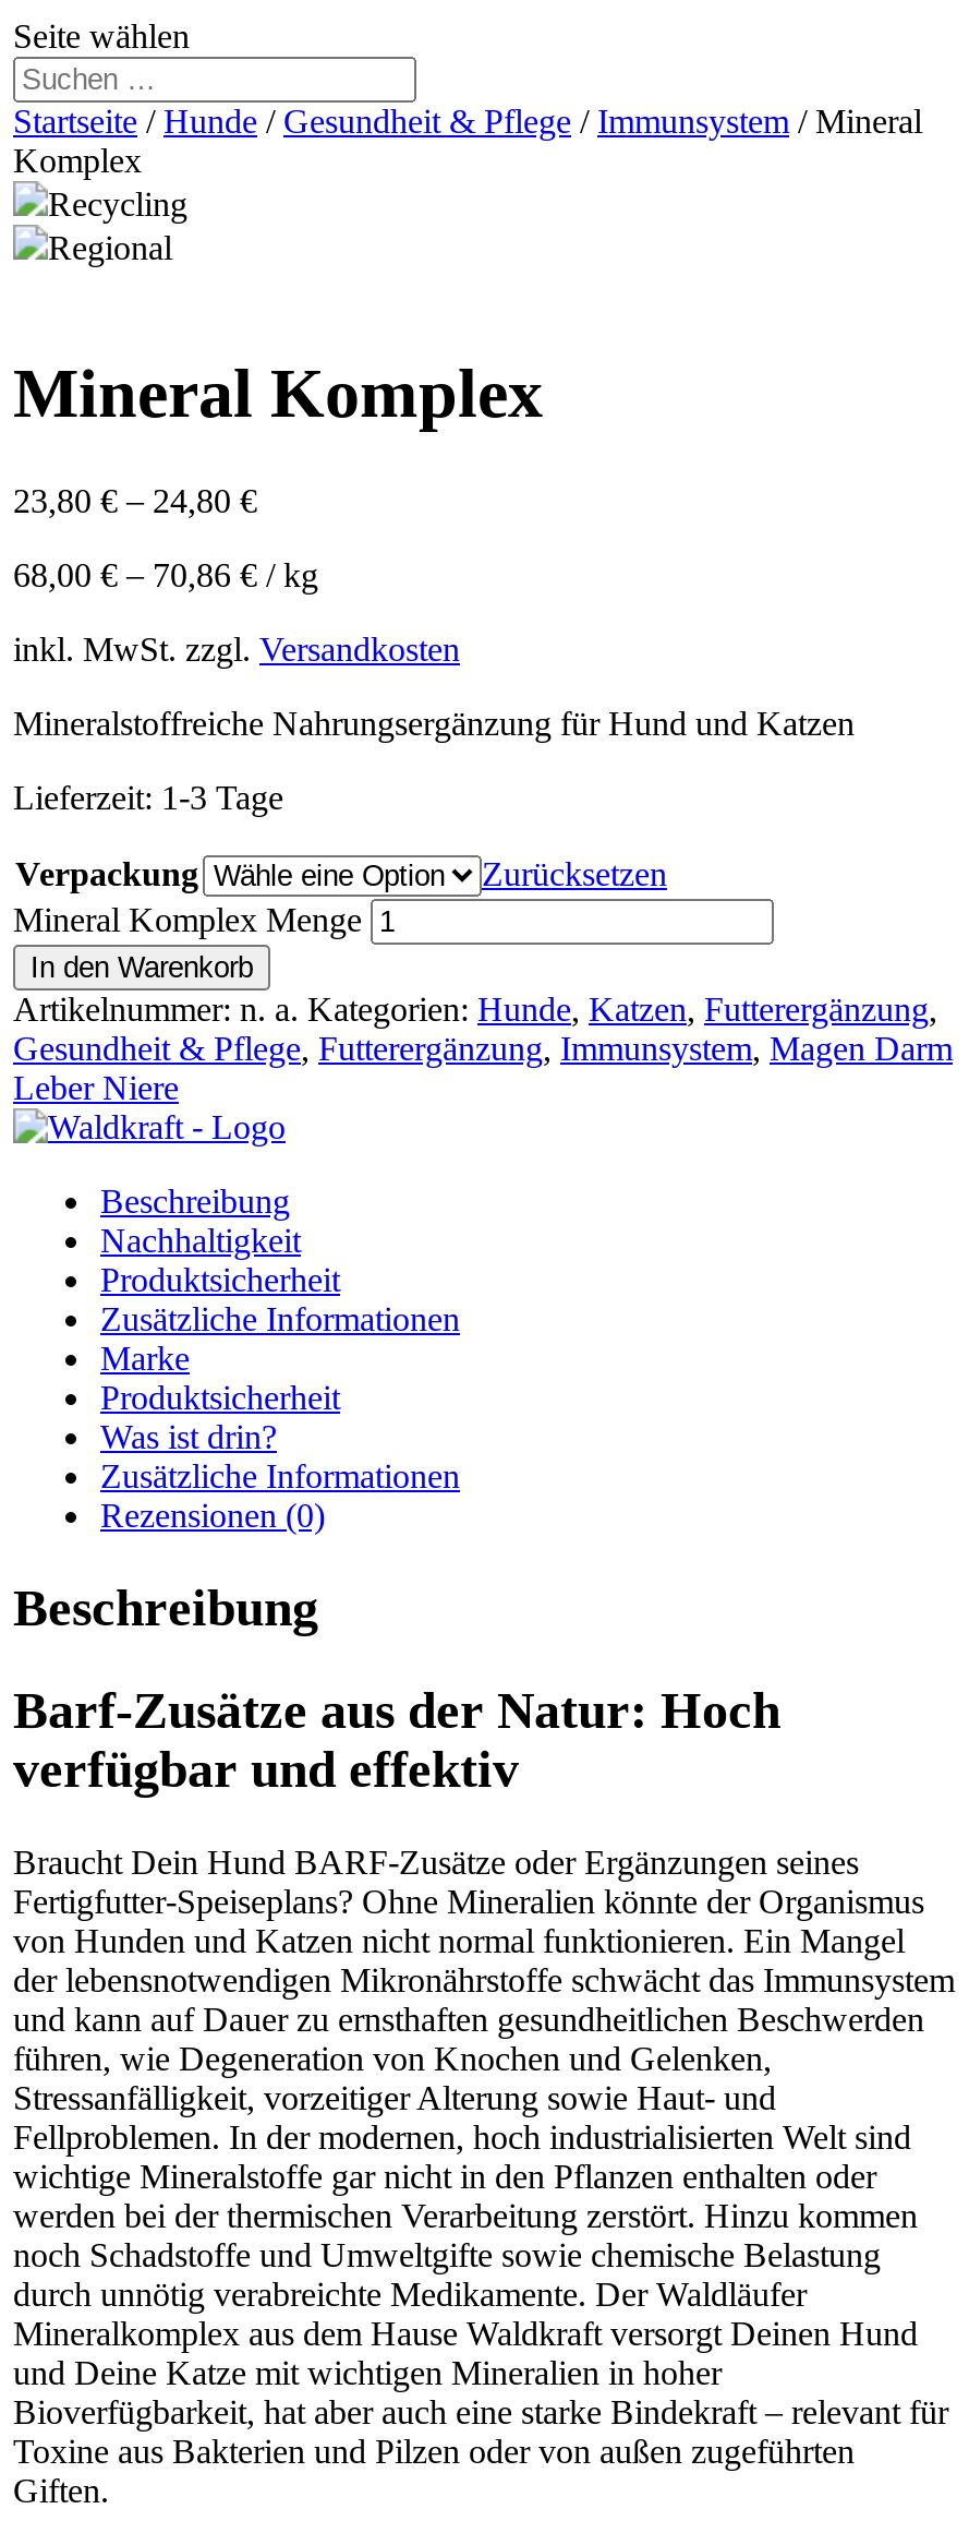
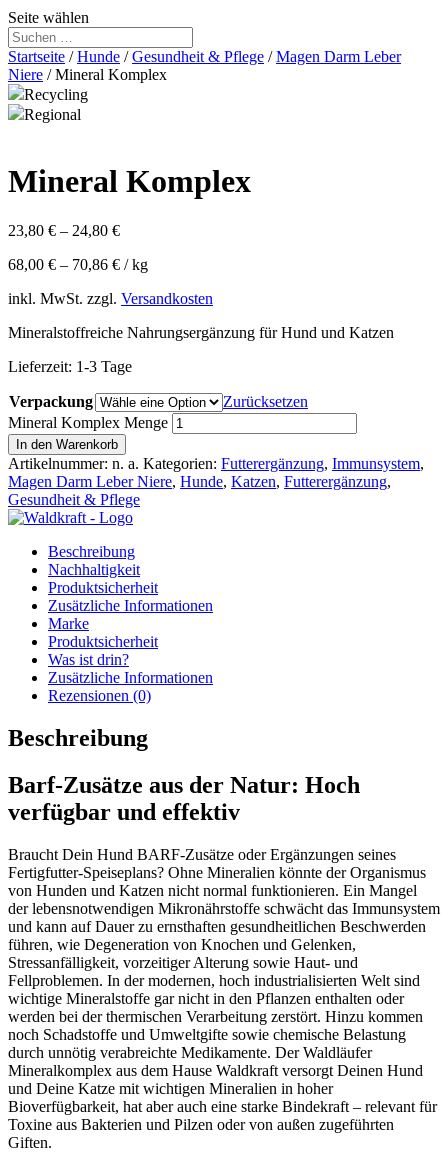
- Startseite/Hunde/Gesundheit & Pflege / Immunsystem / Mineral
- Komplex
+ Startseite/Hunde/Gesundheit & Pflege / Magen Darm Leber
+ Niere / Mineral Komplex

- Artikelnummer:n. a. Kategorien: Hunde, Katzen, Futterergänzung,
- Gesundheit & Pflege, Futterergänzung, Immunsystem, Magen Darm
- Leber Niere
+ Artikelnummer:n. a. Kategorien: Futterergänzung, Immunsystem,
+ Magen Darm Leber Niere,Hunde, Katzen, Futterergänzung,
+ Gesundheit & Pflege
